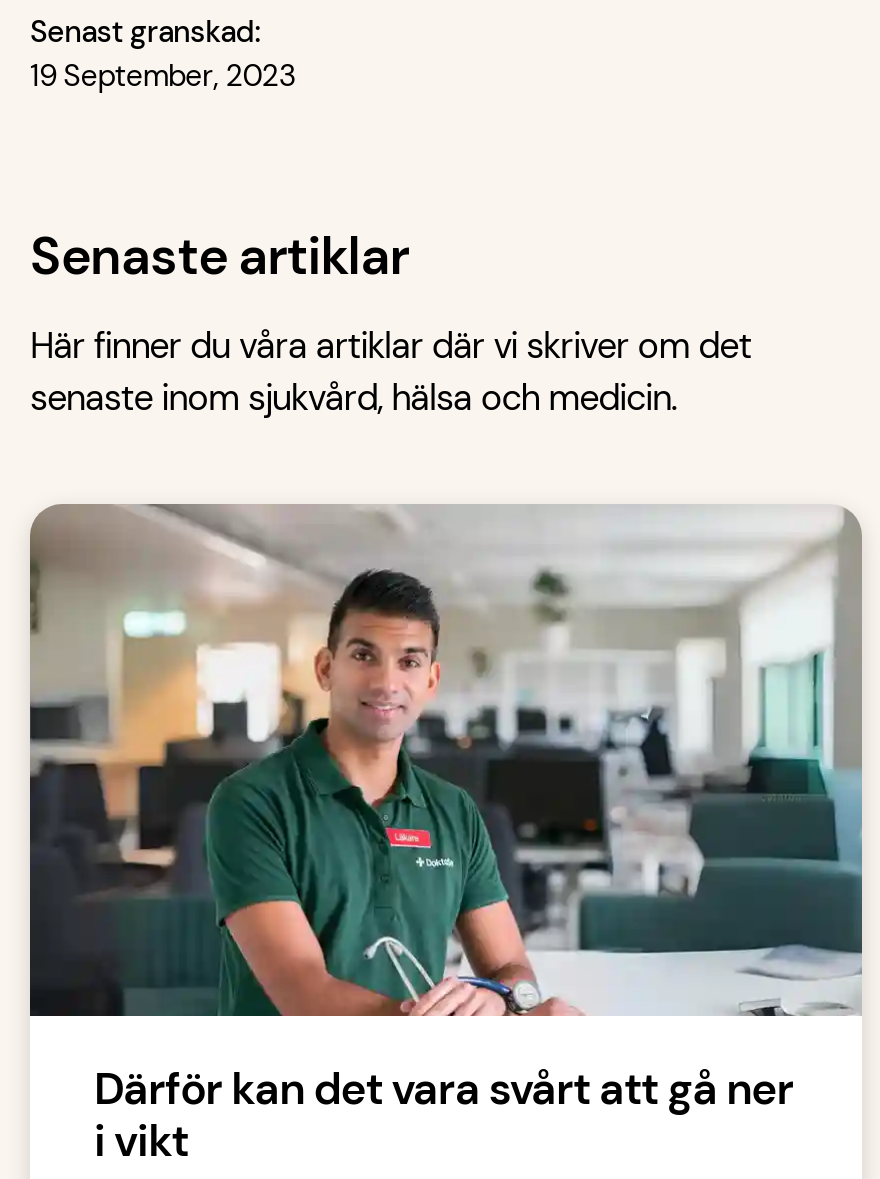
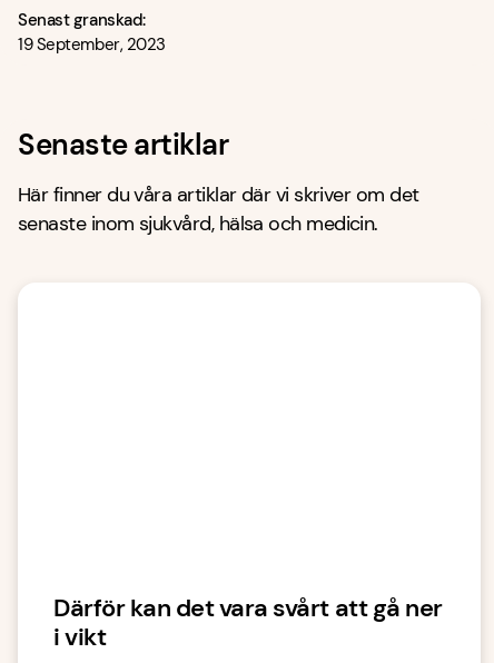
- [image]
